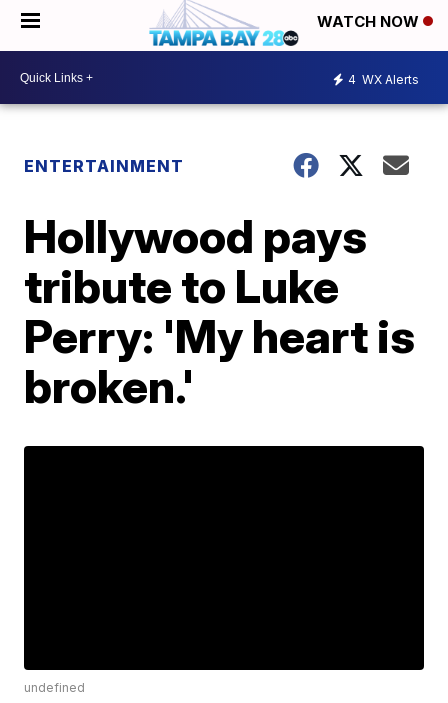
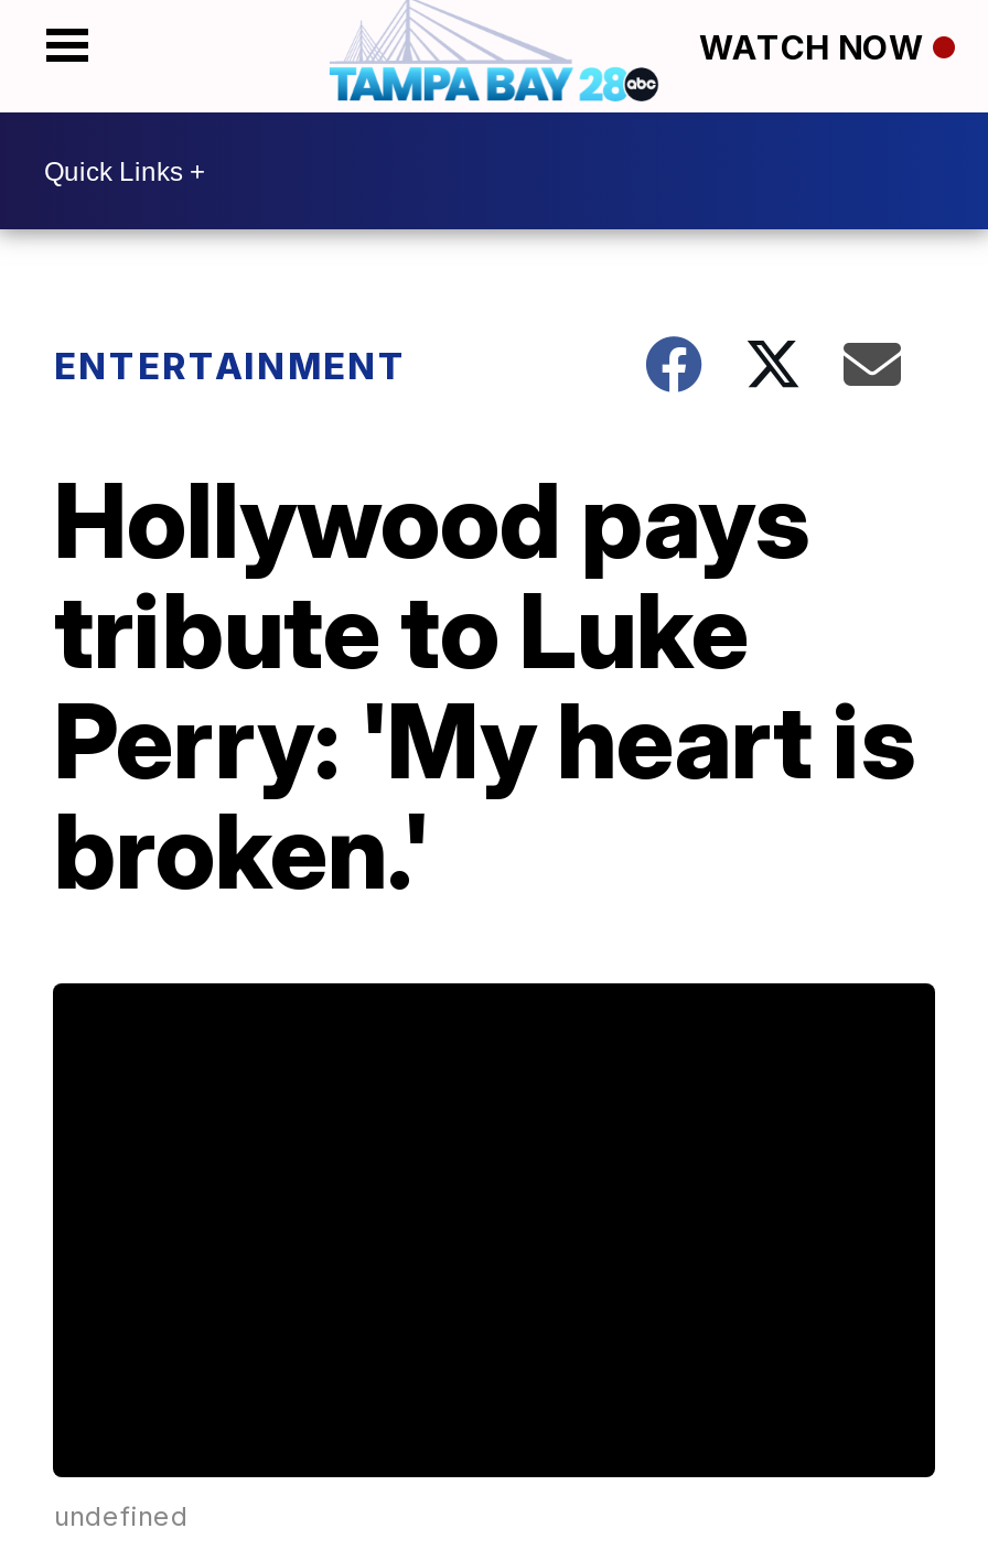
- 4 WX Alerts
